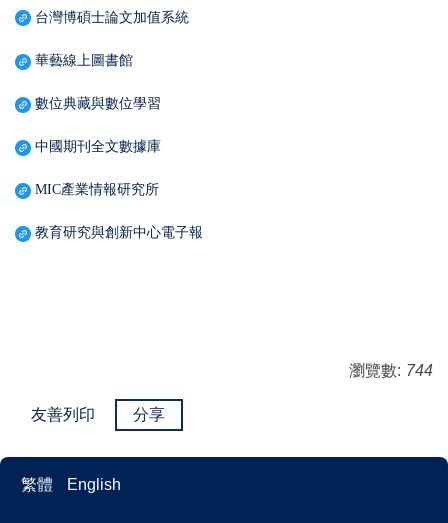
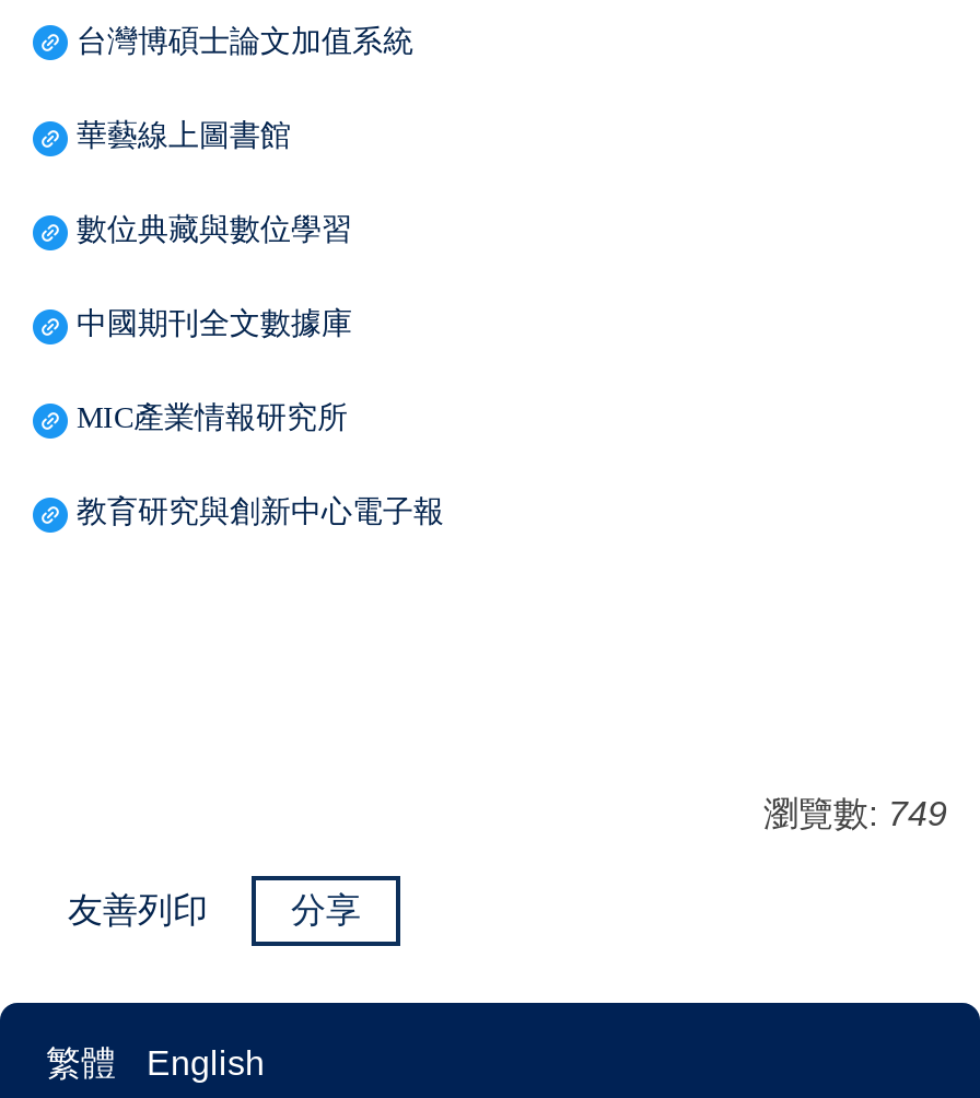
- 瀏覽數: 744
+ 瀏覽數: 749
